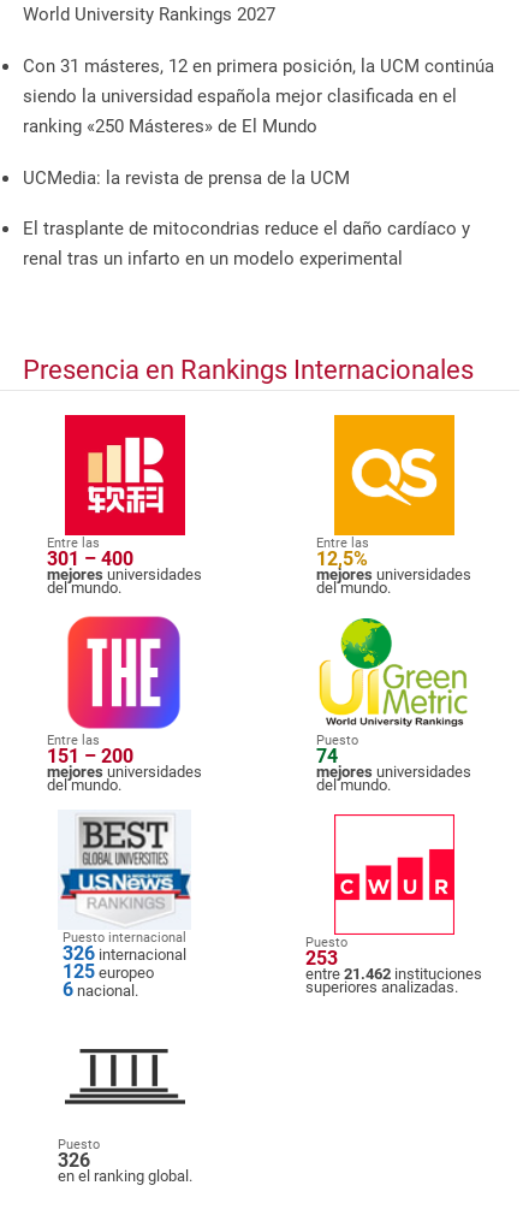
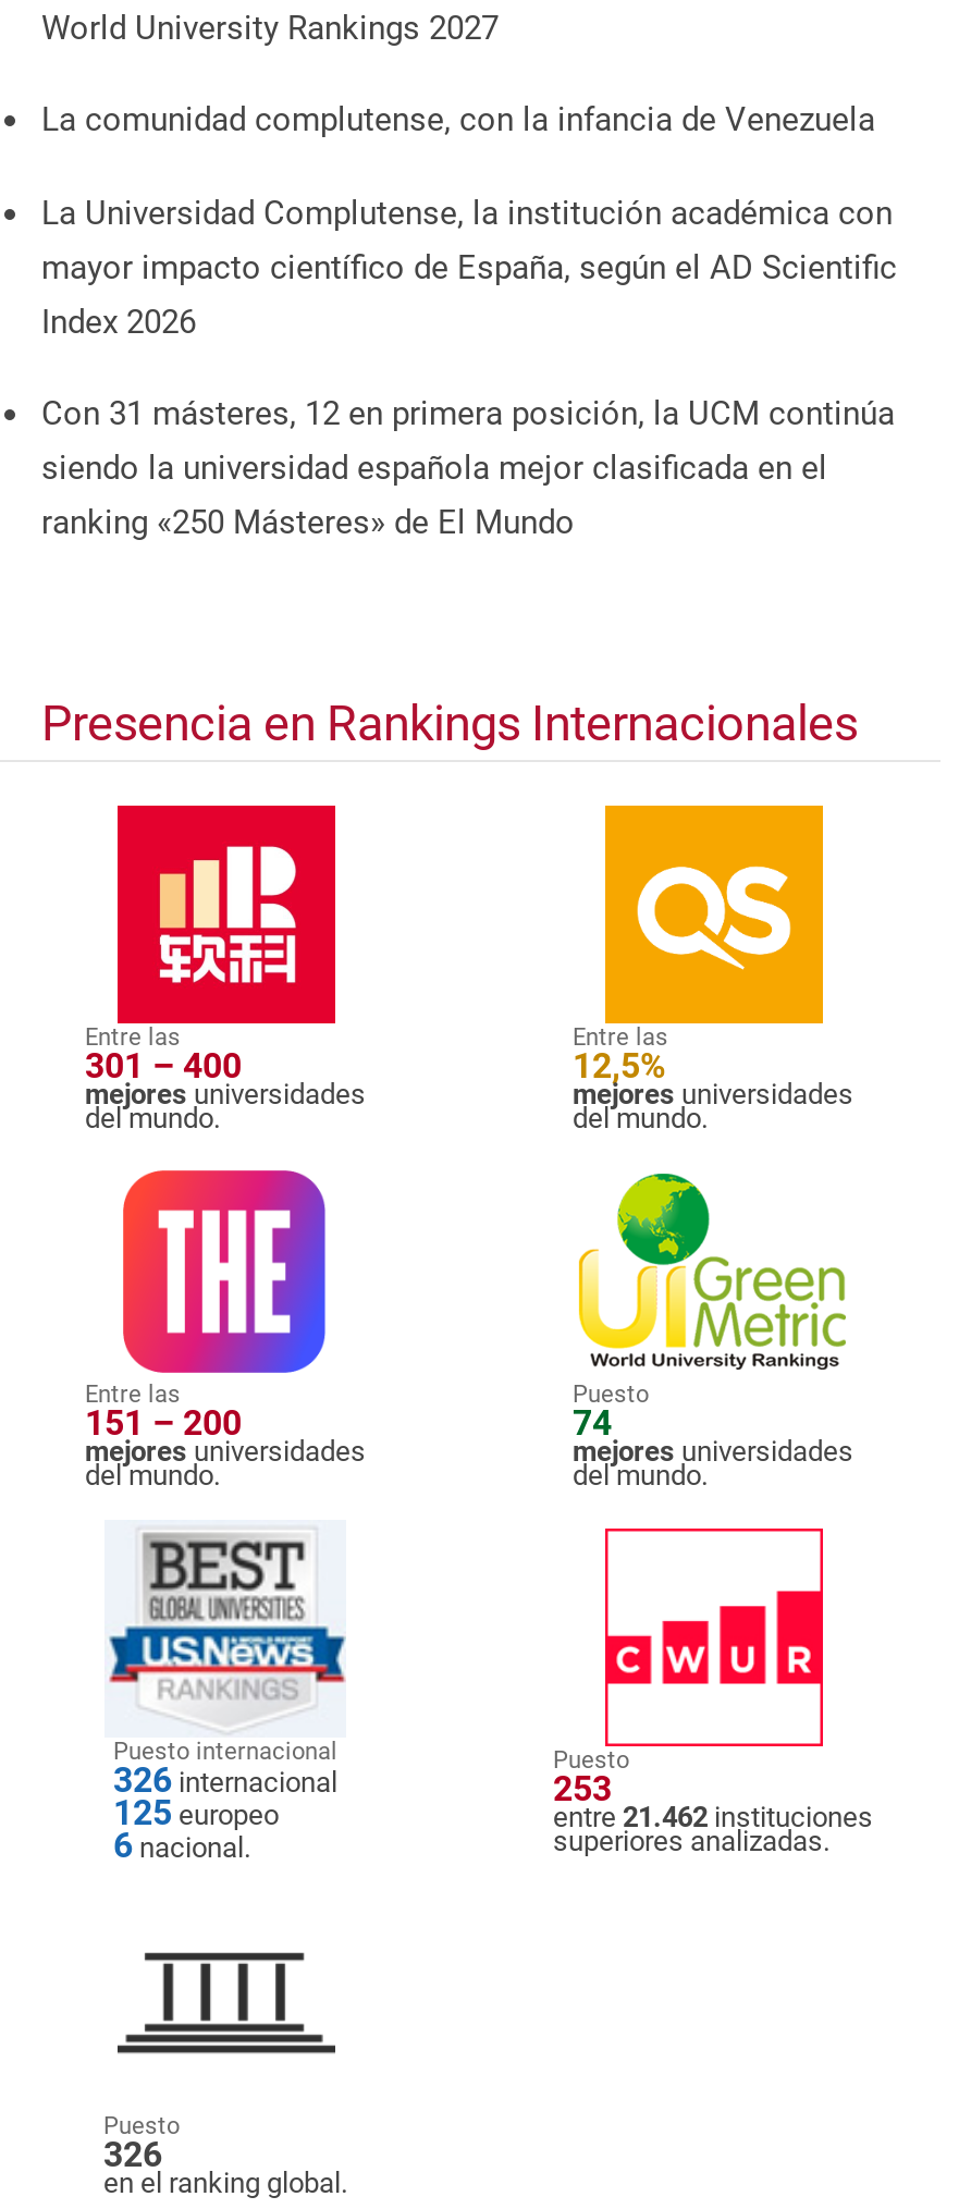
+ La comunidad complutense, con la infancia de Venezuela
+ La Universidad Complutense, la institución académica con
+ mayor impacto científico de España, según el AD Scientific
+ Index 2026

moved down: Con 31 másteres, 12 en primera posición, la UCM continúa | siendo la universidad española mejor clasificada en el | ranking «250 Másteres» de El Mundo

- UCMedia: la revista de prensa de la UCM
- El trasplante de mitocondrias reduce el daño cardíaco y
- renal tras un infarto en un modelo experimental
